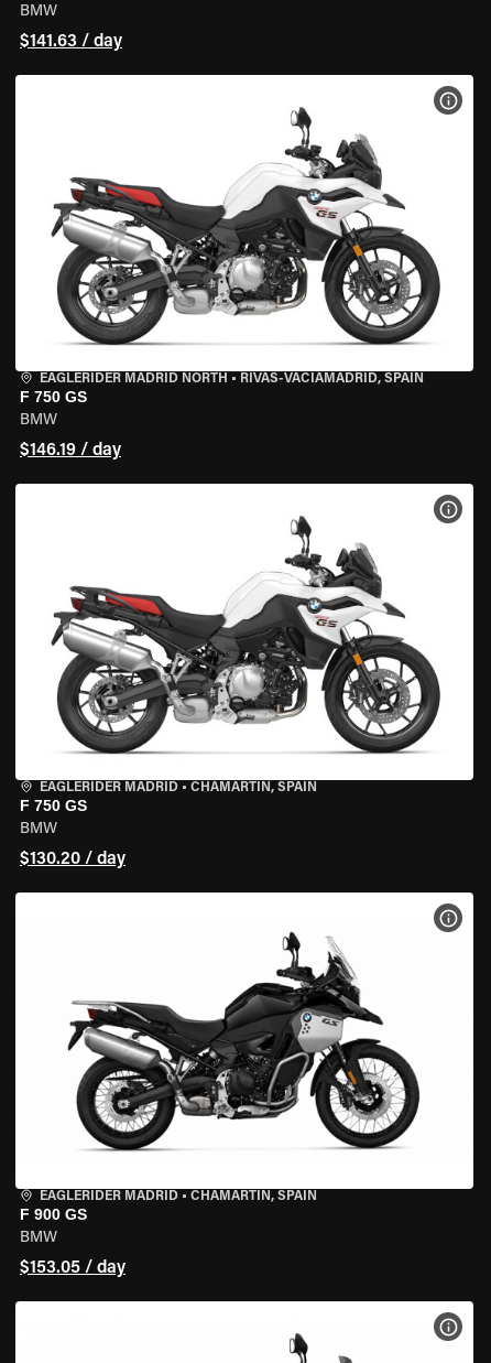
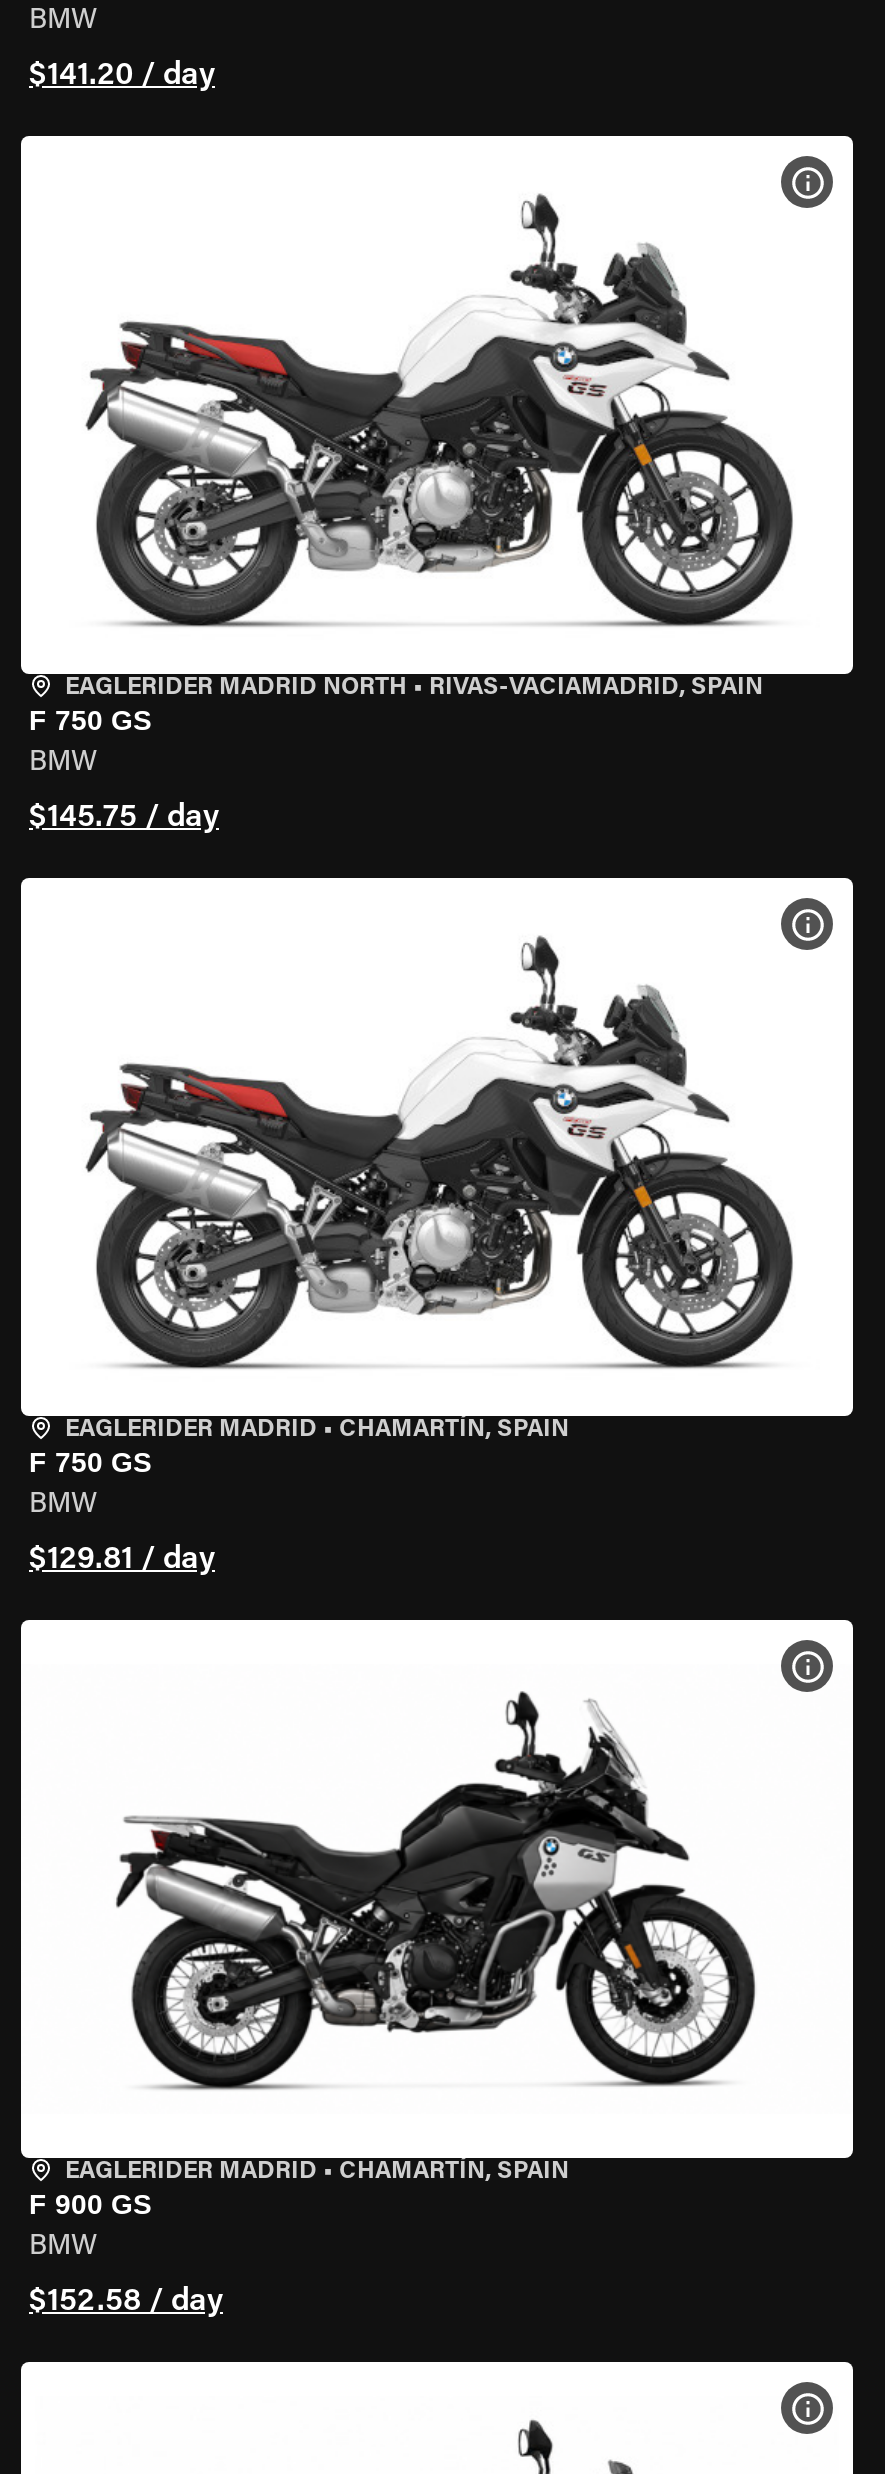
- $141.63 / day
+ $141.20 / day

- $146.19 / day
+ $145.75 / day

- $130.20 / day
+ $129.81 / day

- $153.05 / day
+ $152.58 / day
